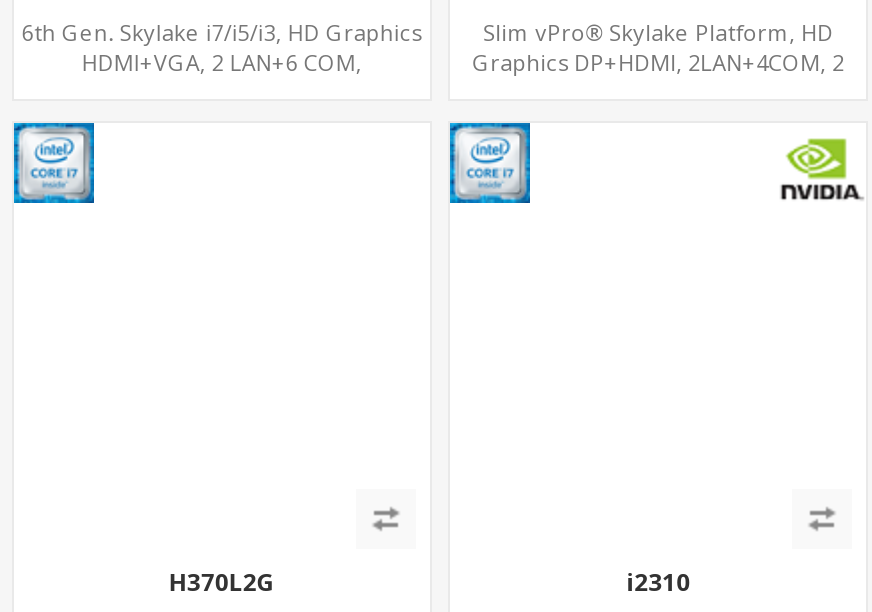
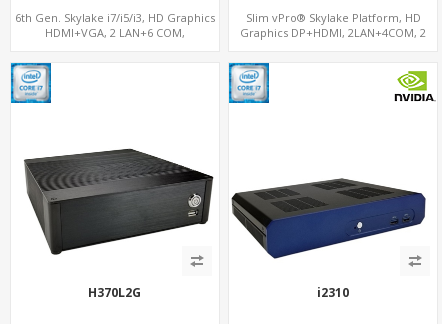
+ [image]

+ [image]
